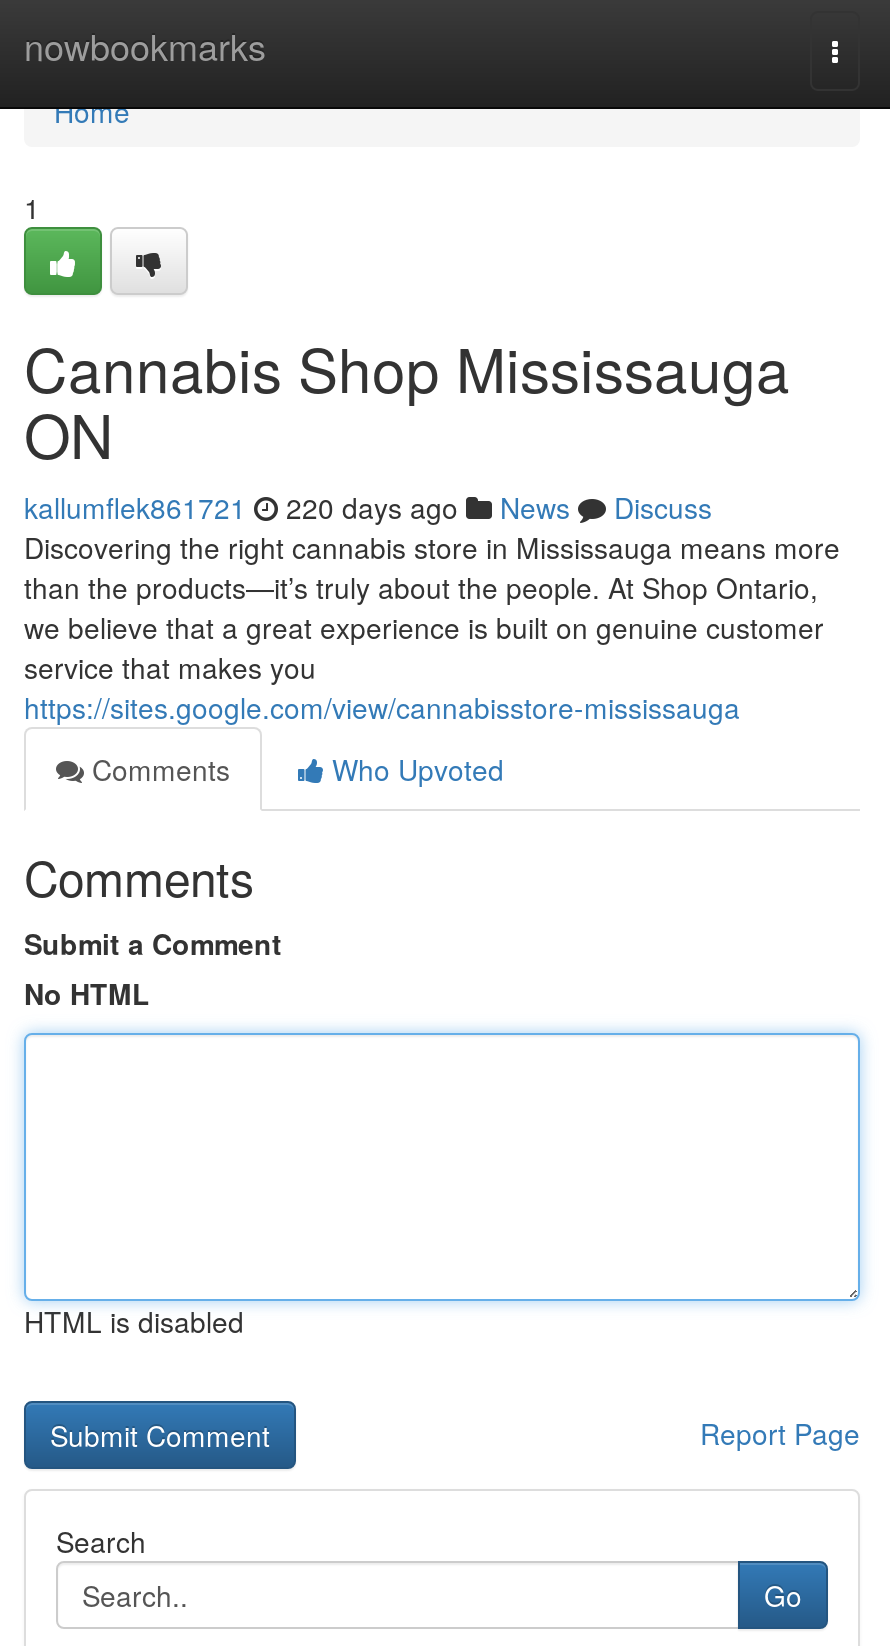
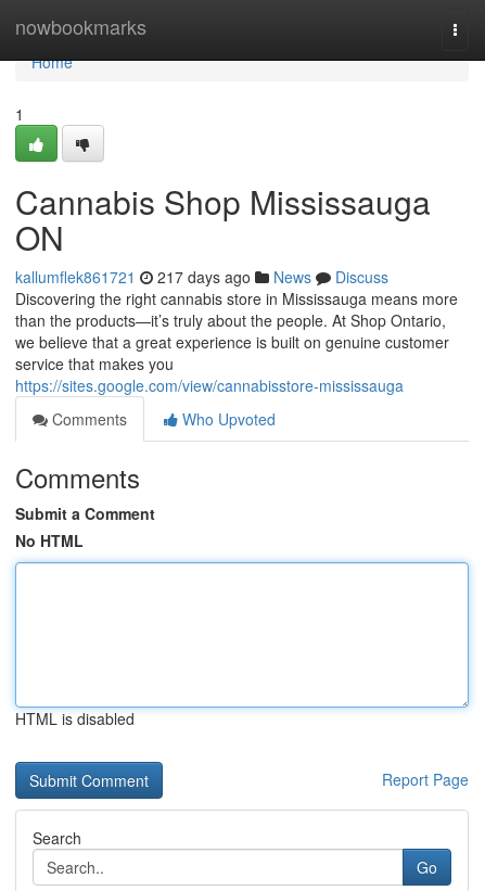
- kallumflek861721 220 days ago News Discuss
+ kallumflek861721 217 days ago News Discuss
